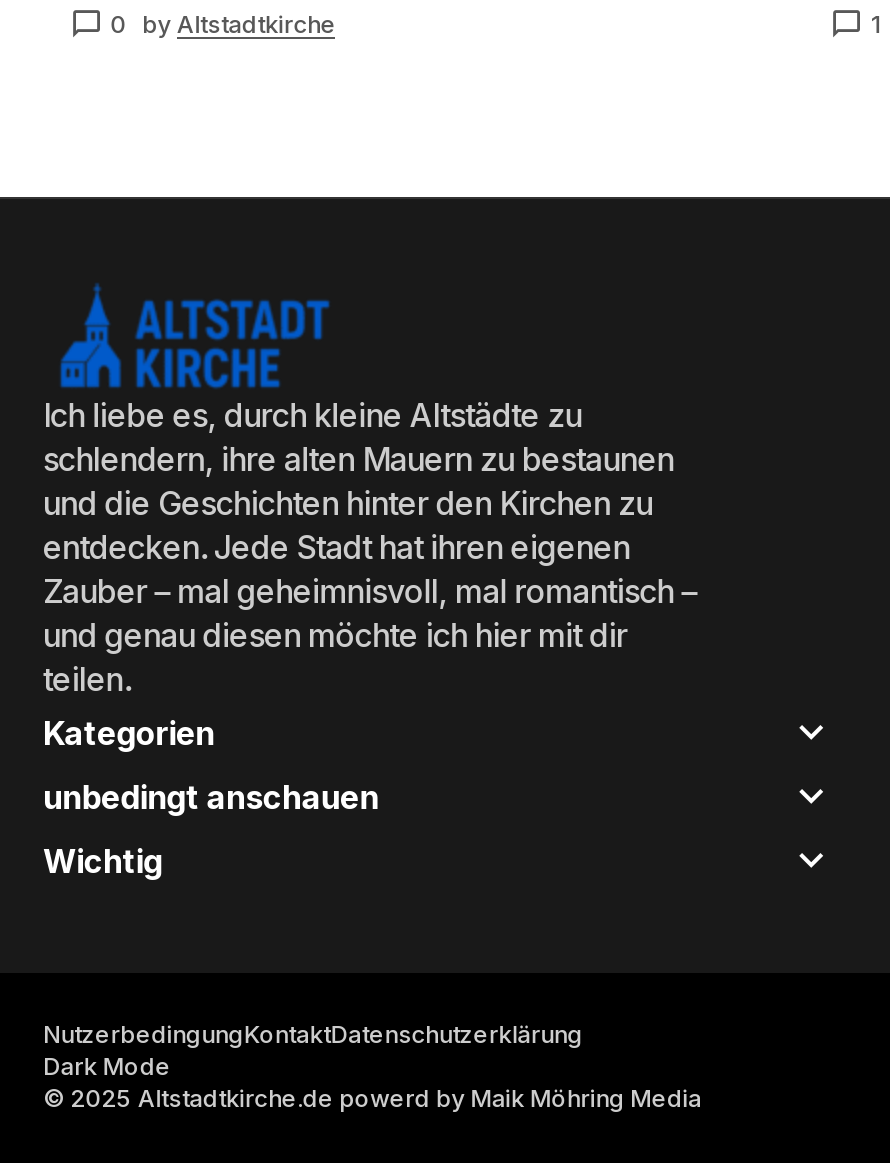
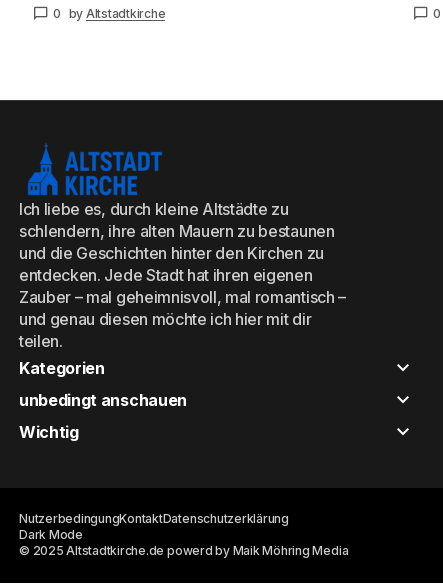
- 1
+ 0
